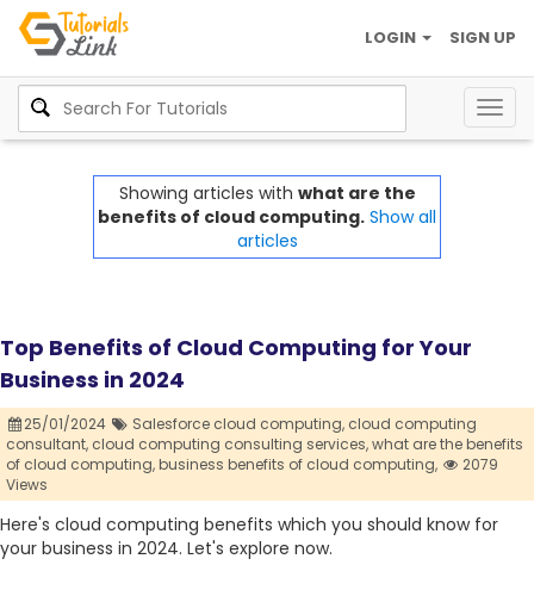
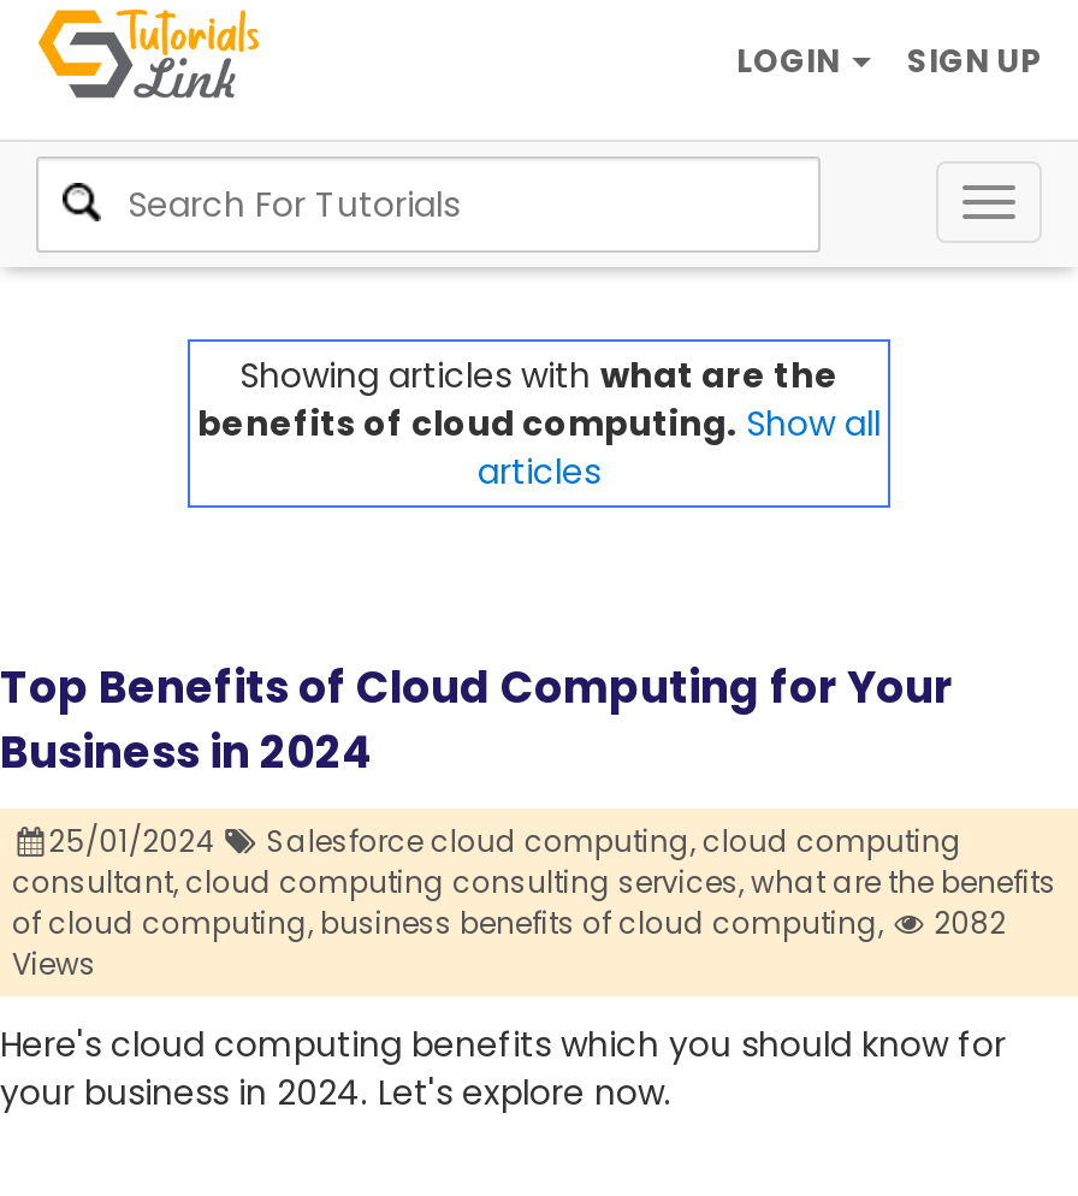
- of cloud computing, business benefits of cloud computing, 2079
+ of cloud computing, business benefits of cloud computing, 2082
